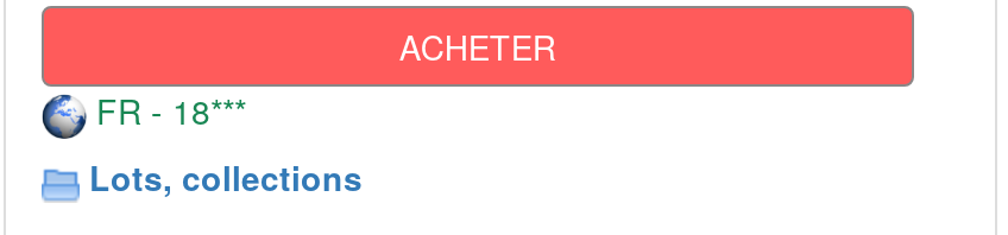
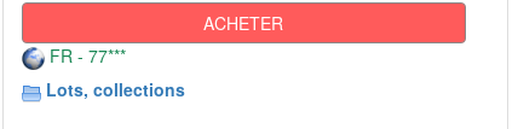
- FR - 18***
+ FR - 77***
